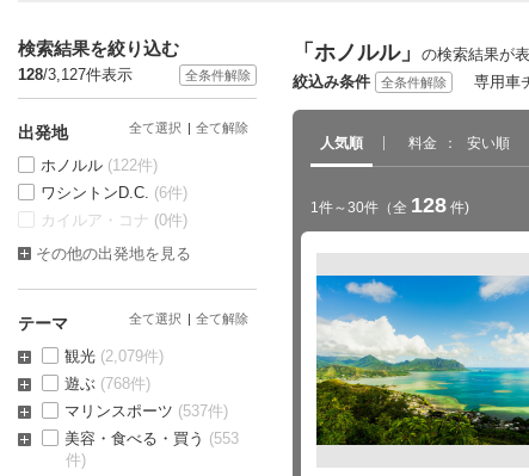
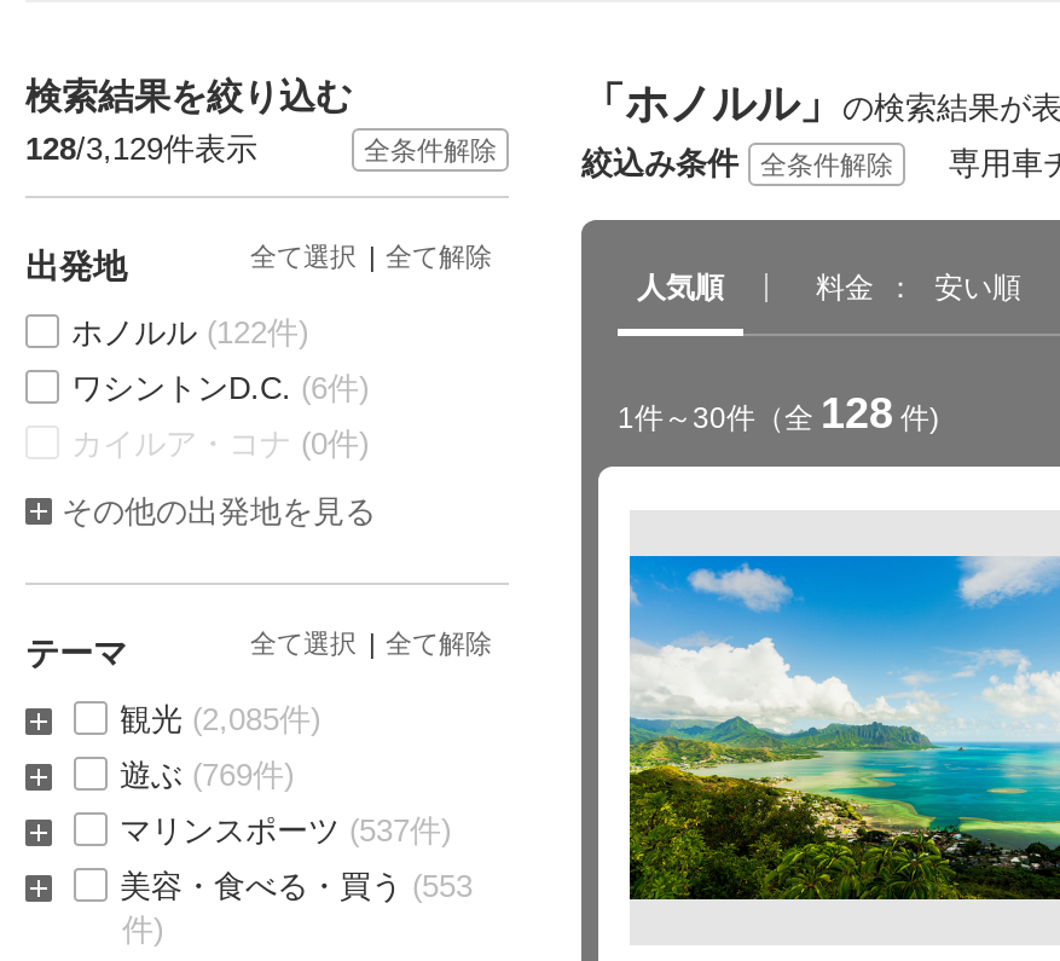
- 128/3,127件表示
+ 128/3,129件表示

- 観光 (2,079件)
+ 観光 (2,085件)

- 遊ぶ (768件)
+ 遊ぶ (769件)
